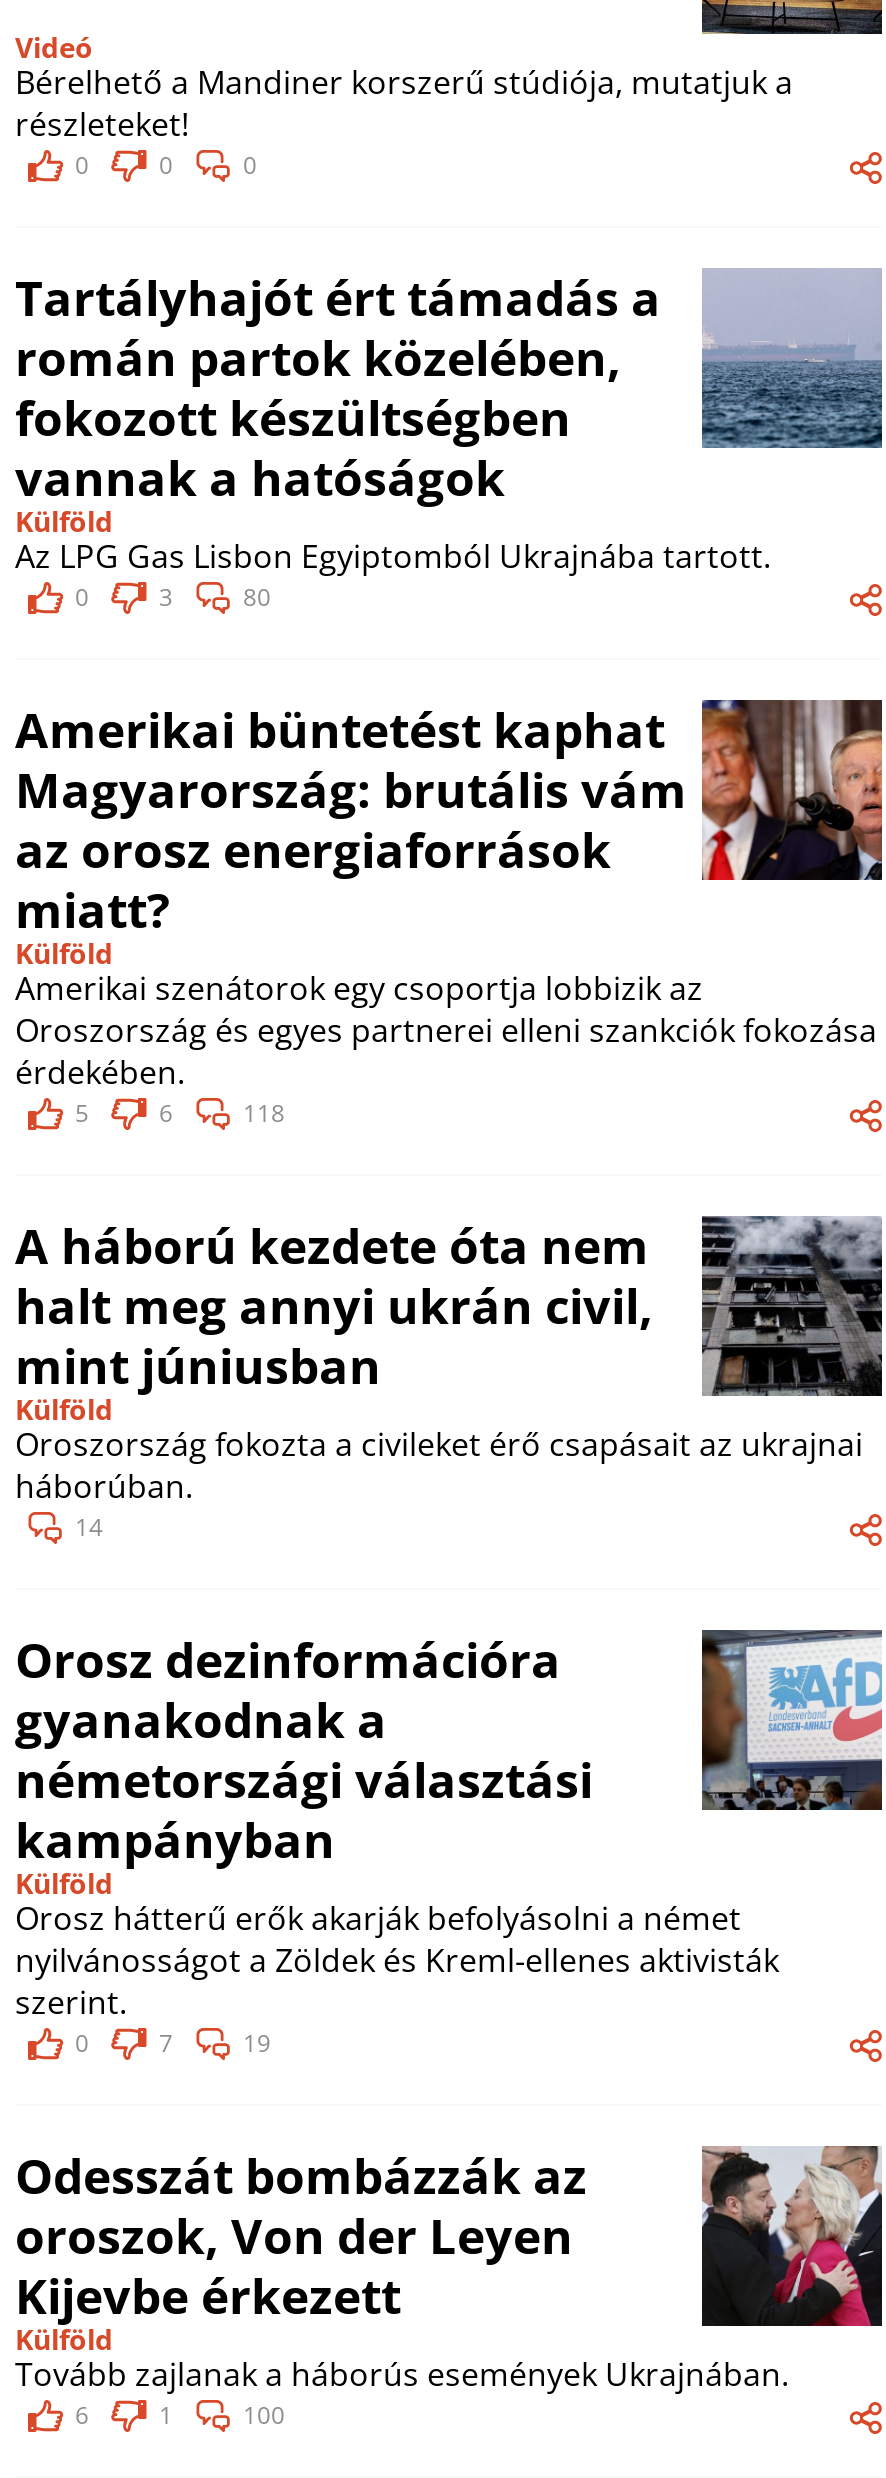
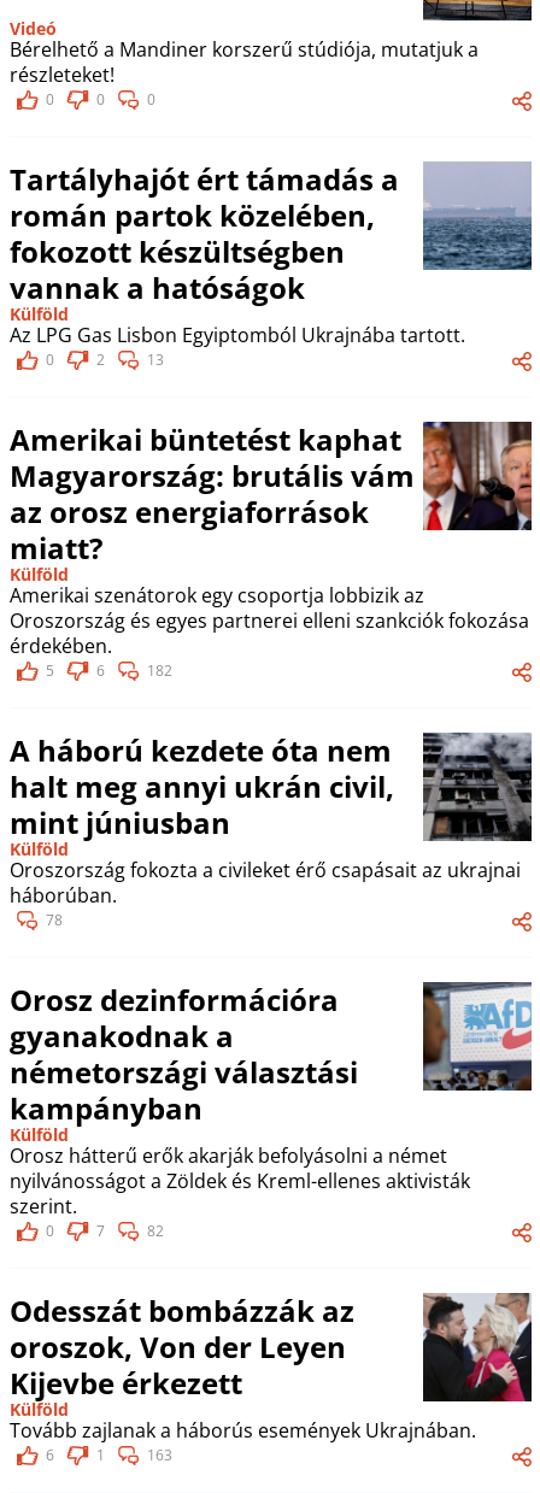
- 3
+ 2

- 80
+ 13

- 118
+ 182

- 14
+ 78

- 19
+ 82

- 100
+ 163
